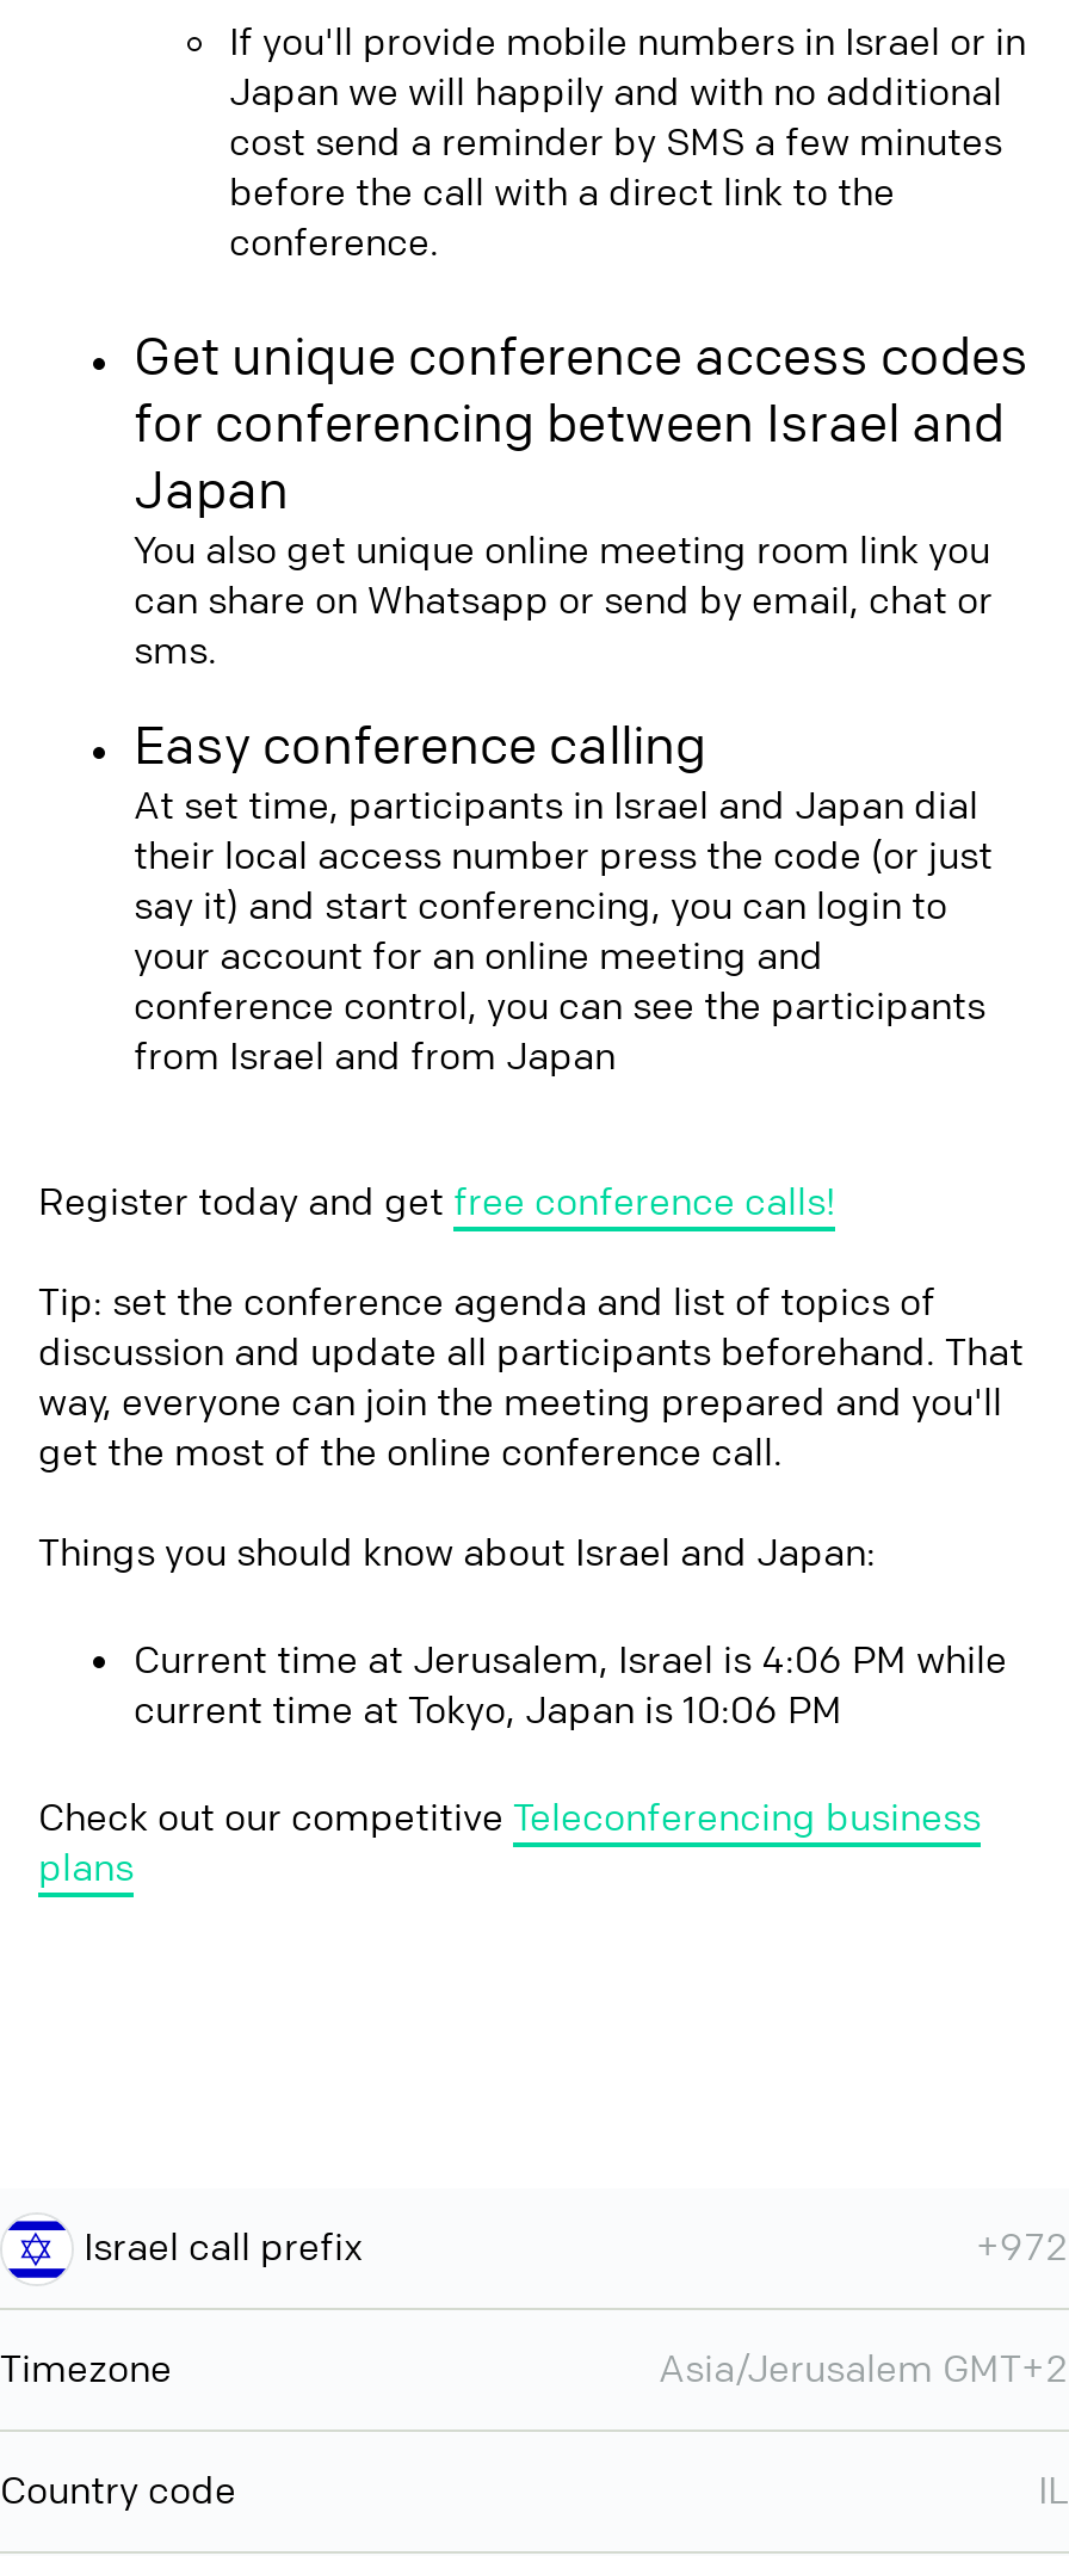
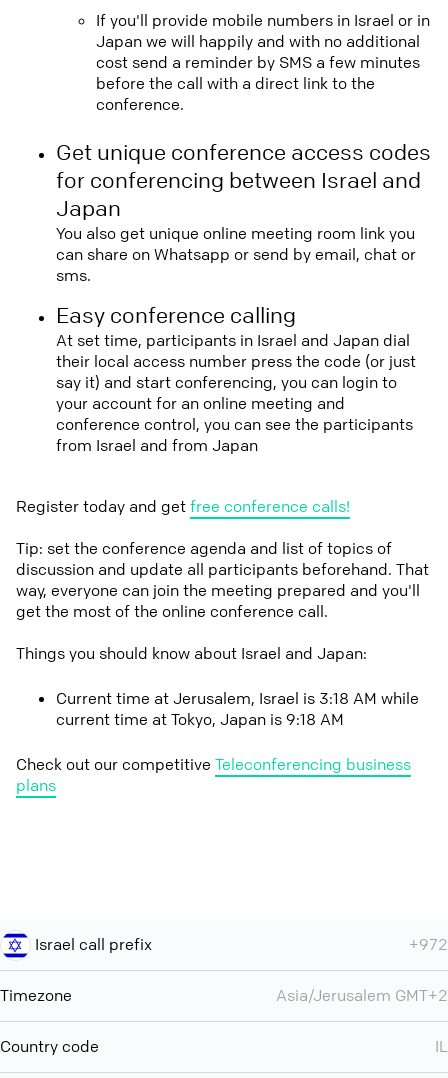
- Current time at Jerusalem, Israel is 4:06 PM while
+ Current time at Jerusalem, Israel is 3:18 AM while

- current time at Tokyo, Japan is 10:06 PM
+ current time at Tokyo, Japan is 9:18 AM
